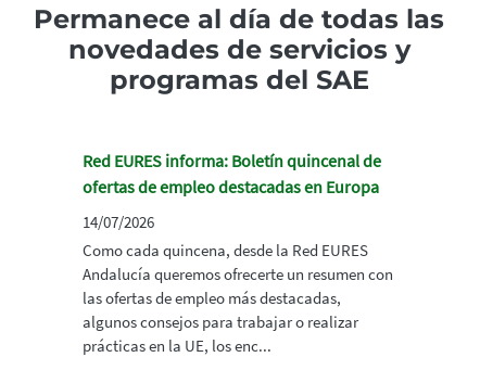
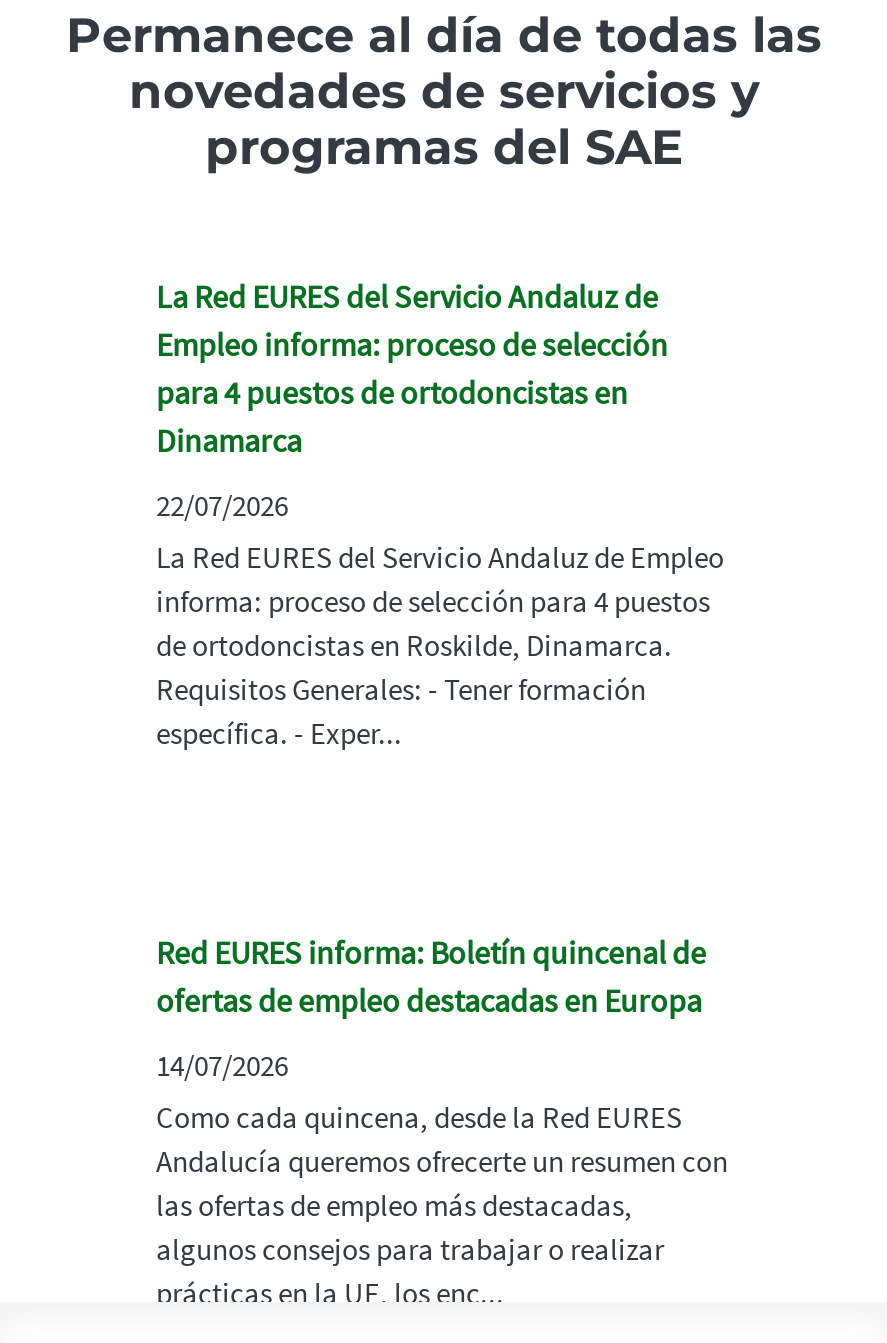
+ La Red EURES del Servicio Andaluz de
+ Empleo informa: proceso de selección
+ para 4 puestos de ortodoncistas en
+ Dinamarca
+ 22/07/2026
+ La Red EURES del Servicio Andaluz de Empleo
+ informa: proceso de selección para 4 puestos
+ de ortodoncistas en Roskilde, Dinamarca.
+ Requisitos Generales: - Tener formación
+ específica. - Exper...
